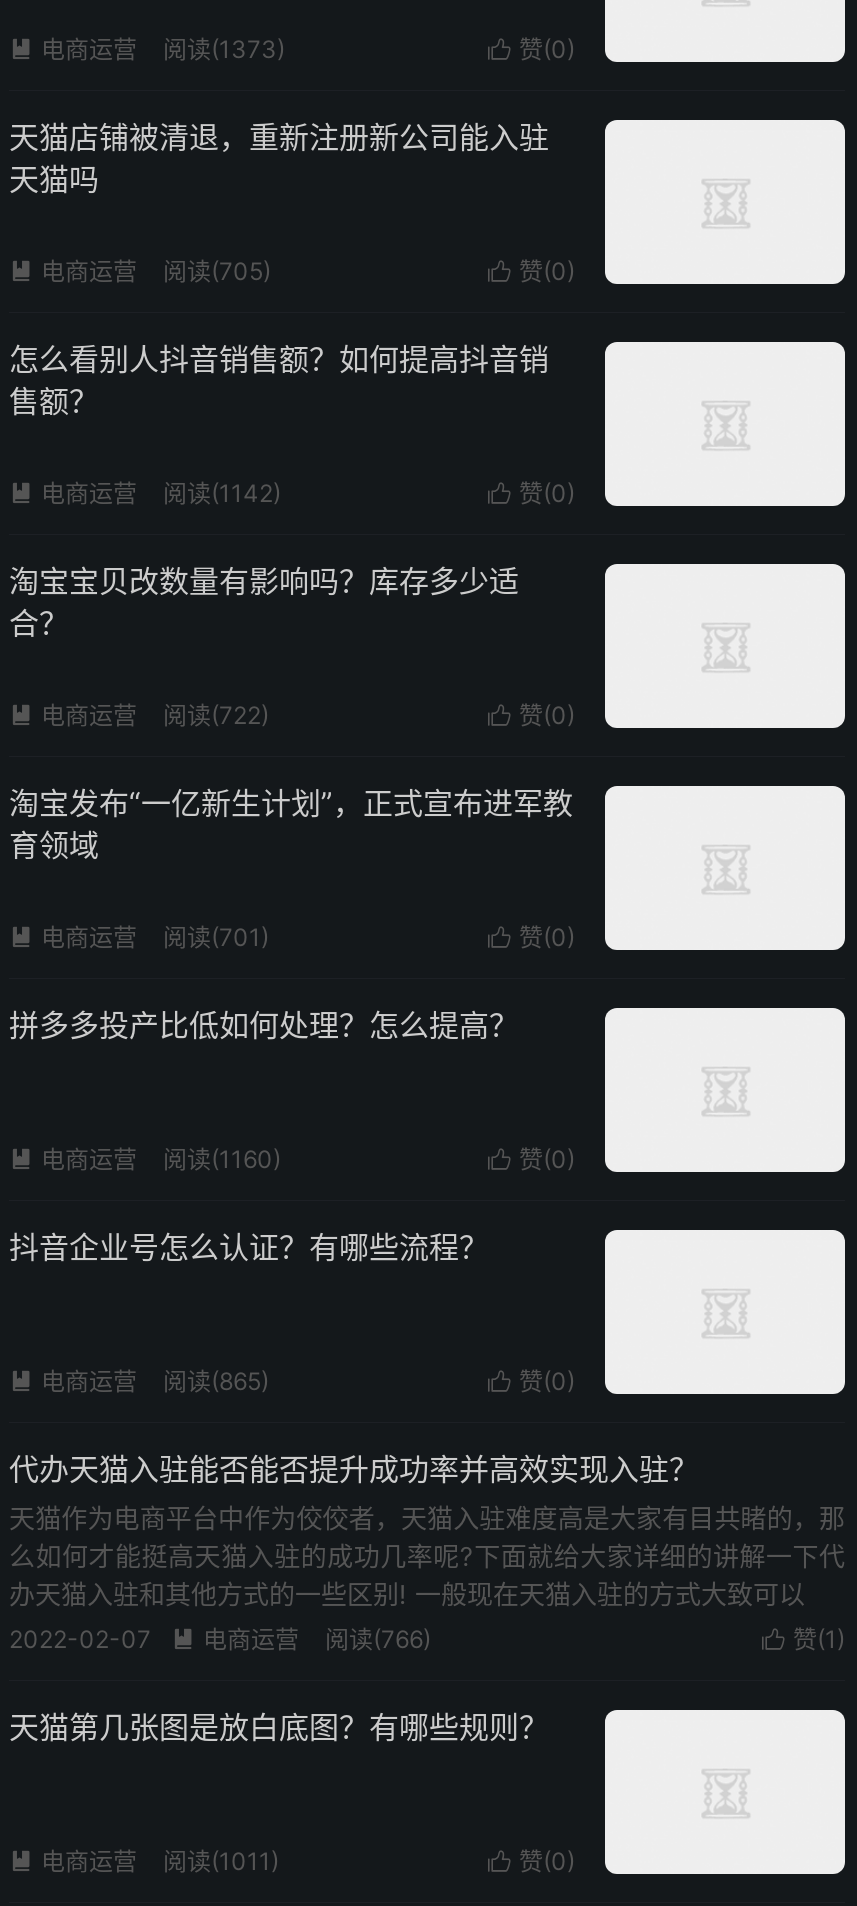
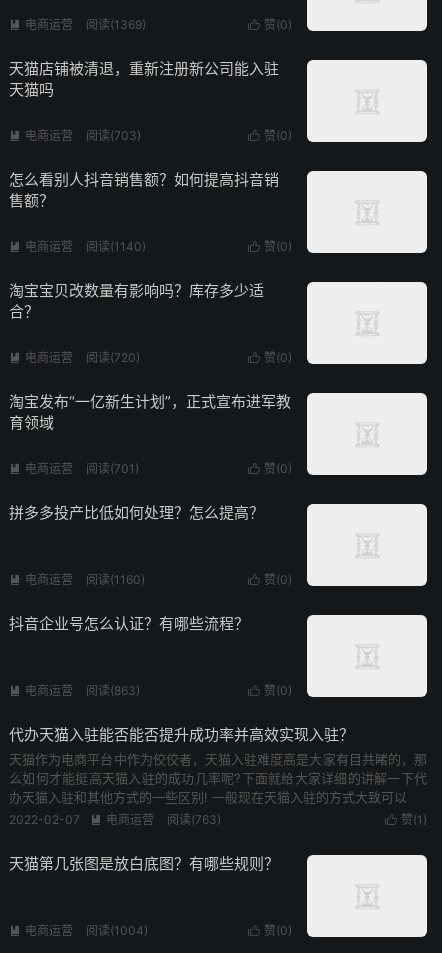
- 阅读(1373)
+ 阅读(1369)

- 阅读(705)
+ 阅读(703)

- 阅读(1142)
+ 阅读(1140)

- 阅读(722)
+ 阅读(720)

- 阅读(865)
+ 阅读(863)

- 阅读(766)
+ 阅读(763)

- 阅读(1011)
+ 阅读(1004)
